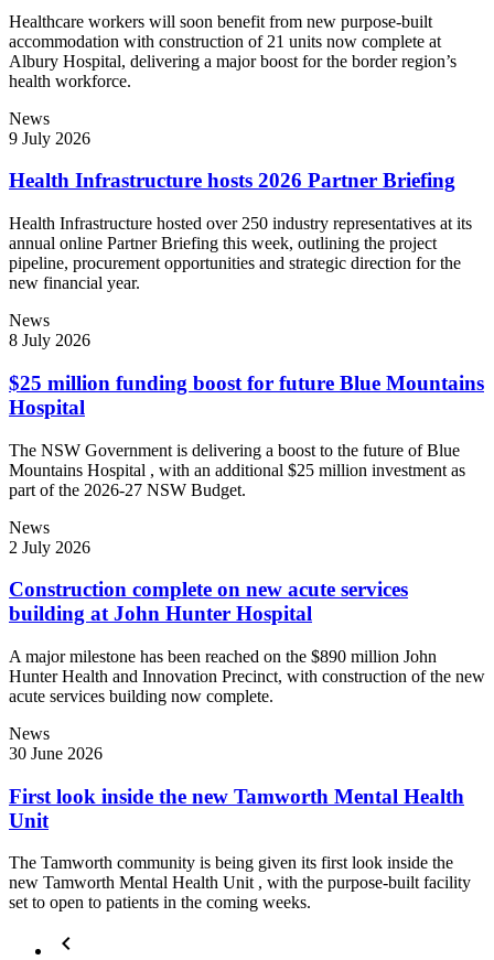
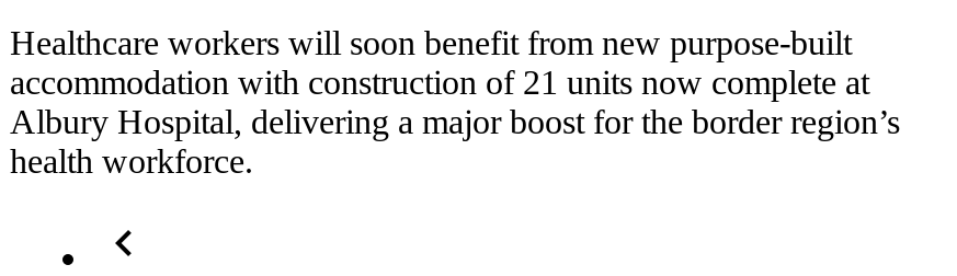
- News
- 9 July 2026
- Health Infrastructure hosts 2026 Partner Briefing
- Health Infrastructure hosted over 250 industry representatives at its
- annual online Partner Briefing this week, outlining the project
- pipeline, procurement opportunities and strategic direction for the
- new financial year.
- News
- 8 July 2026
- $25 million funding boost for future Blue Mountains
- Hospital
- The NSW Government is delivering a boost to the future of Blue
- Mountains Hospital , with an additional $25 million investment as
- part of the 2026-27 NSW Budget.
- News
- 2 July 2026
- Construction complete on new acute services
- building at John Hunter Hospital
- A major milestone has been reached on the $890 million John
- Hunter Health and Innovation Precinct, with construction of the new
- acute services building now complete.
- News
- 30 June 2026
- First look inside the new Tamworth Mental Health
- Unit
- The Tamworth community is being given its first look inside the
- new Tamworth Mental Health Unit , with the purpose-built facility
- set to open to patients in the coming weeks.
